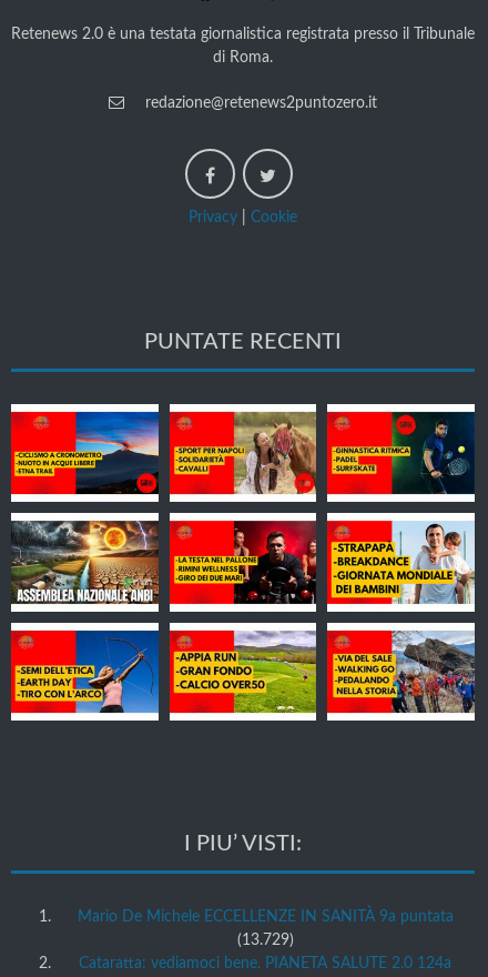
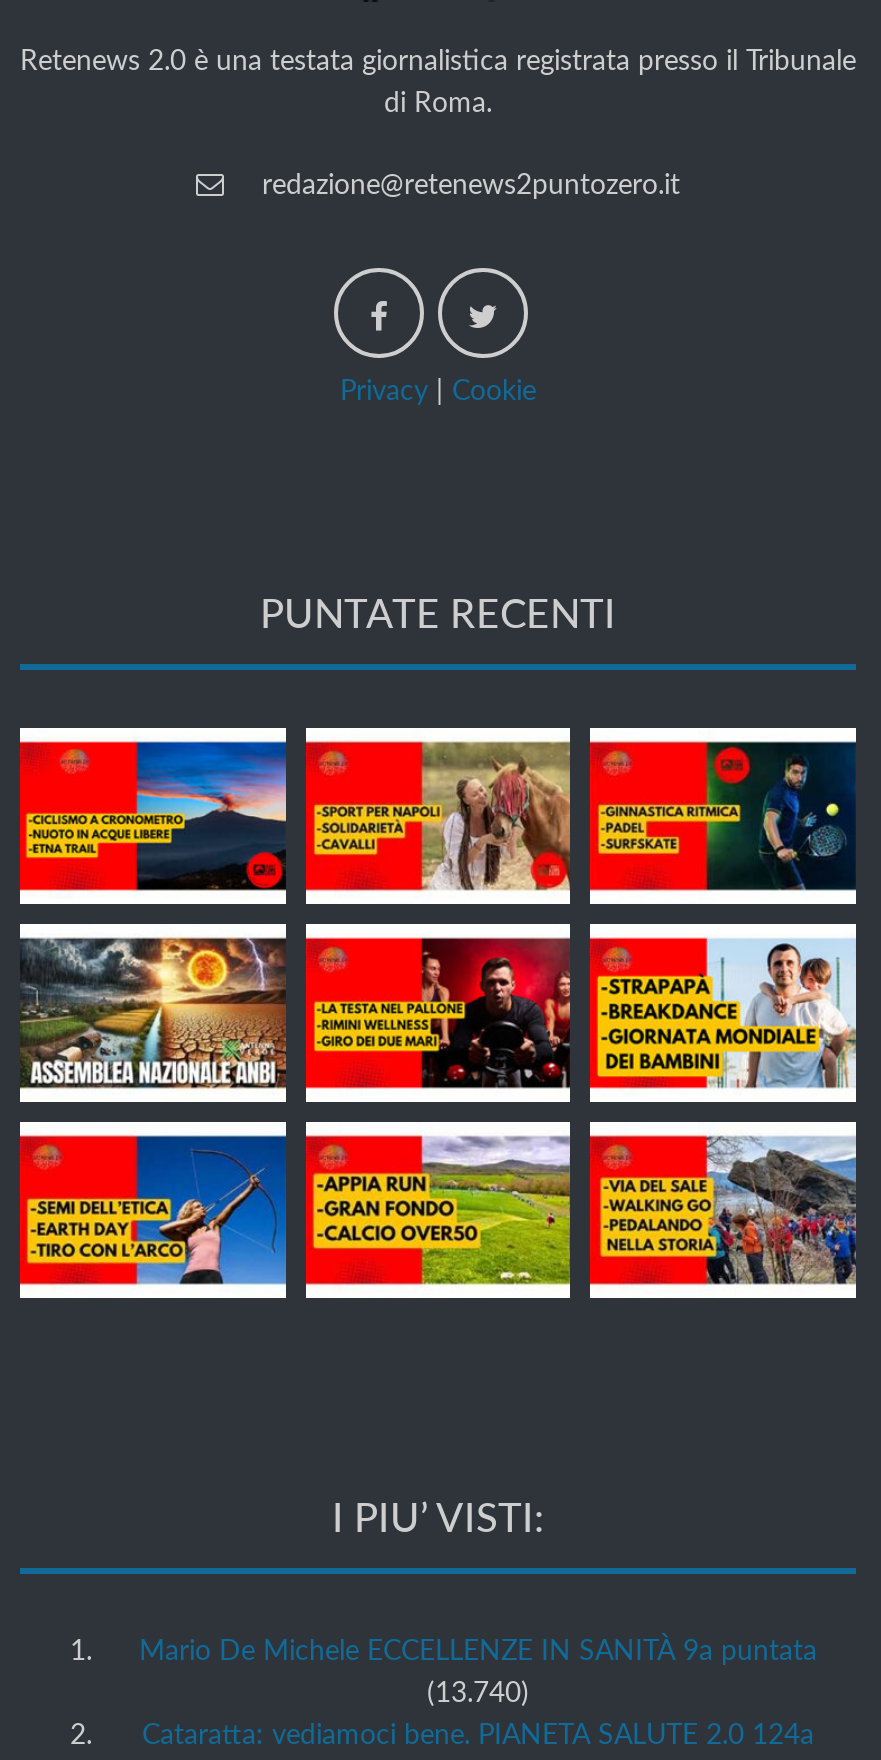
- (13.729)
+ (13.740)
